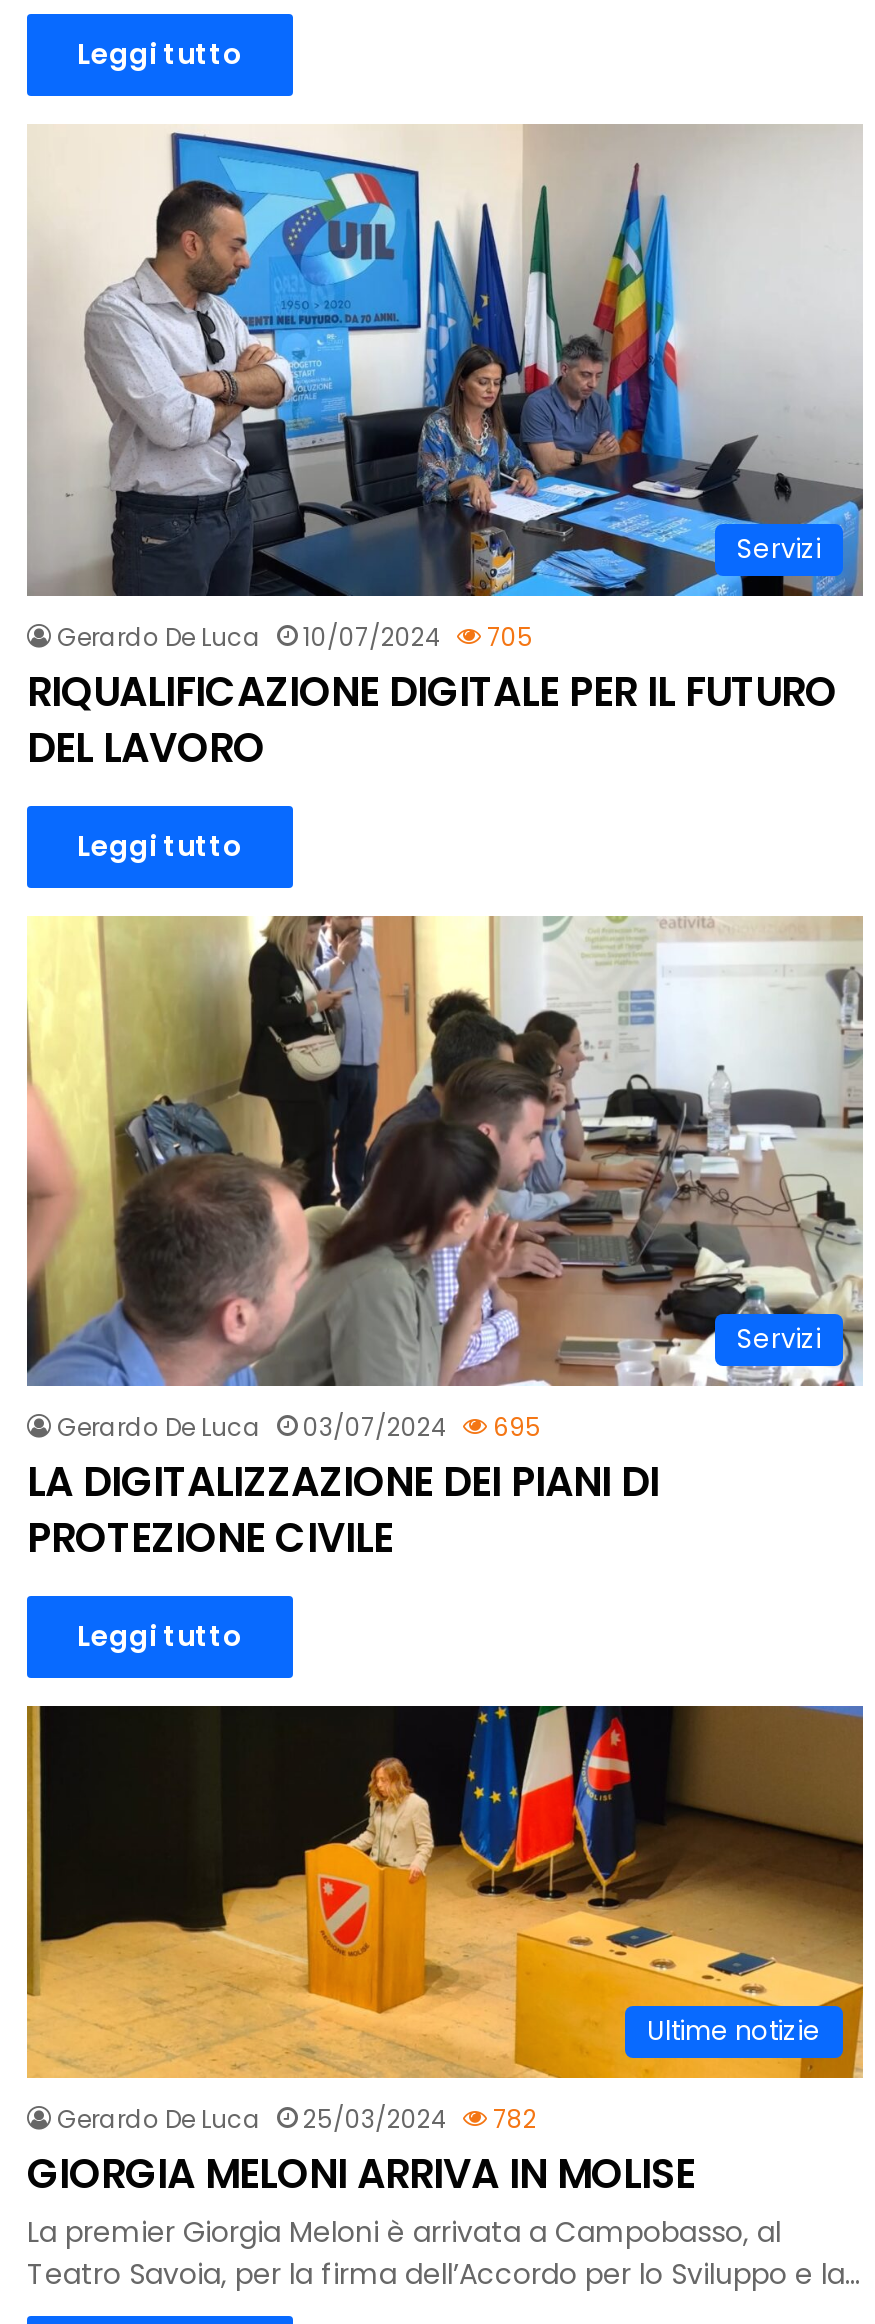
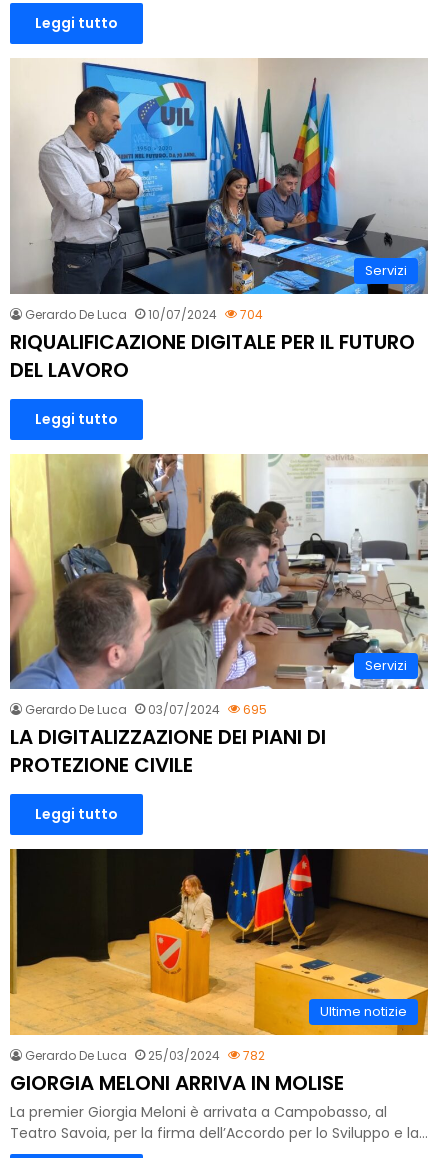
- Gerardo De Luca 10/07/2024 705
+ Gerardo De Luca 10/07/2024 704
